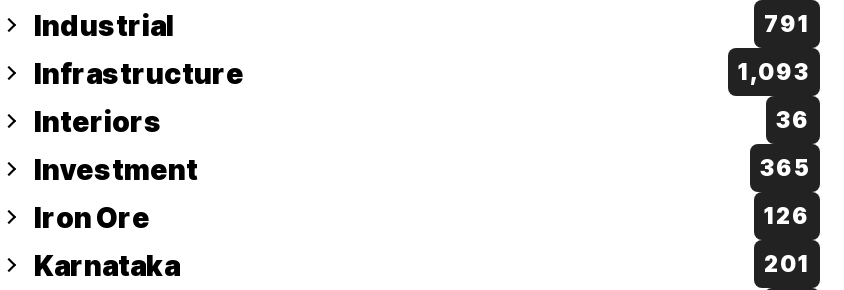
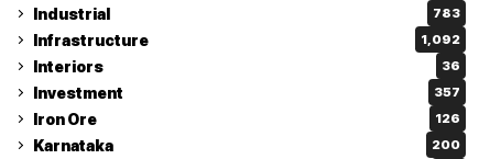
- 791
+ 783

- 1,093
+ 1,092

- 365
+ 357

- 201
+ 200
